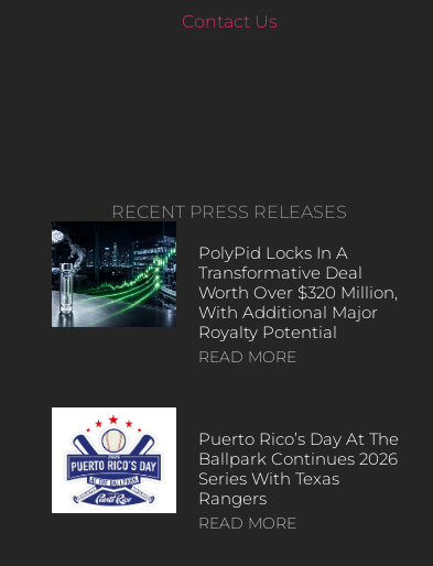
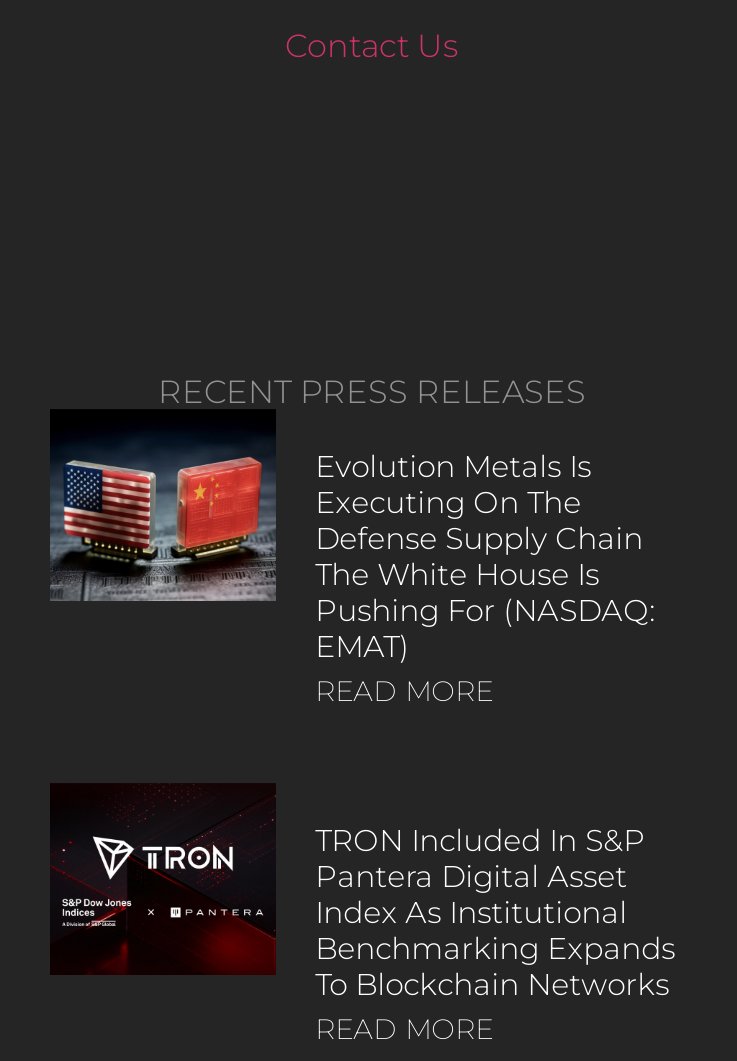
- [image]
- PolyPid Locks In A
- Transformative Deal
- Worth Over $320 Million,
- With Additional Major
- Royalty Potential
+ [image]
+ Evolution Metals Is
+ Executing On The
+ Defense Supply Chain
+ The White House Is
+ Pushing For (NASDAQ:
+ EMAT)

- [image]
- Puerto Rico’s Day At The
- Ballpark Continues 2026
- Series With Texas
- Rangers
+ [image]
+ TRON Included In S&P
+ Pantera Digital Asset
+ Index As Institutional
+ Benchmarking Expands
+ To Blockchain Networks
